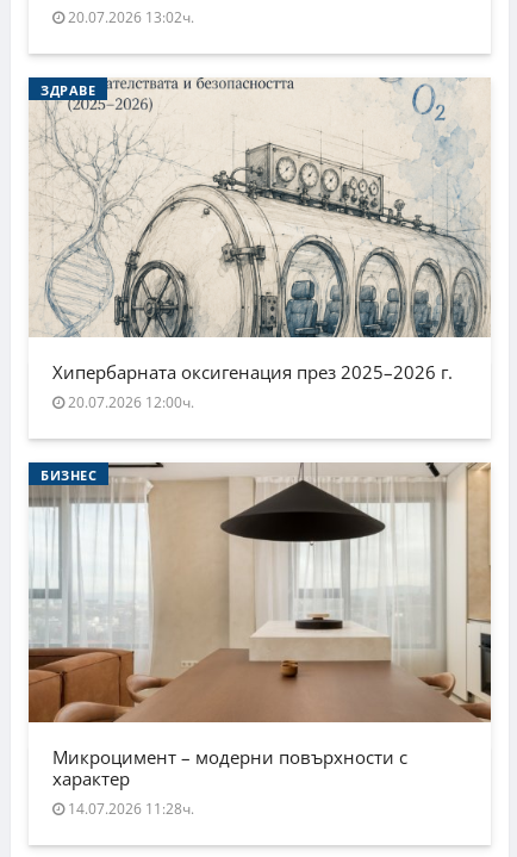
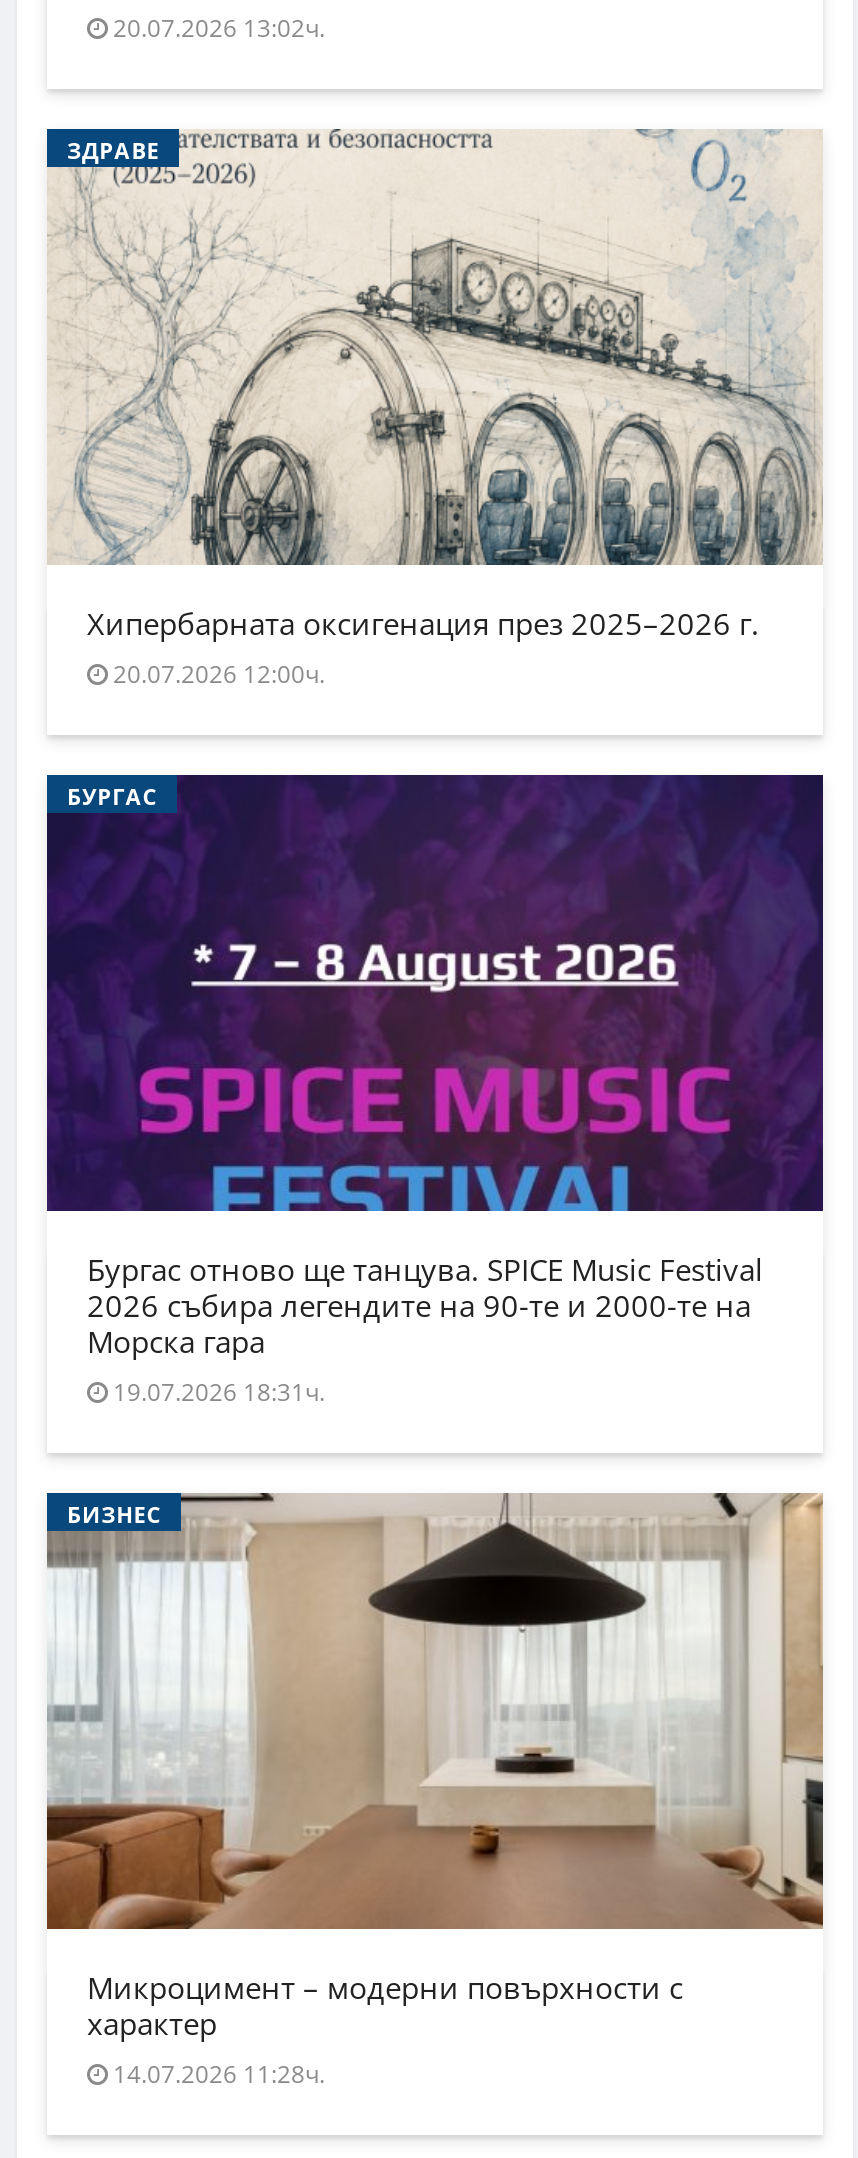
+ [image]
+ БУРГАС

+ Бургас отново ще танцува. SPICE Music Festival
+ 2026 събира легендите на 90-те и 2000-те на
+ Морска гара
+ 19.07.2026 18:31ч.
